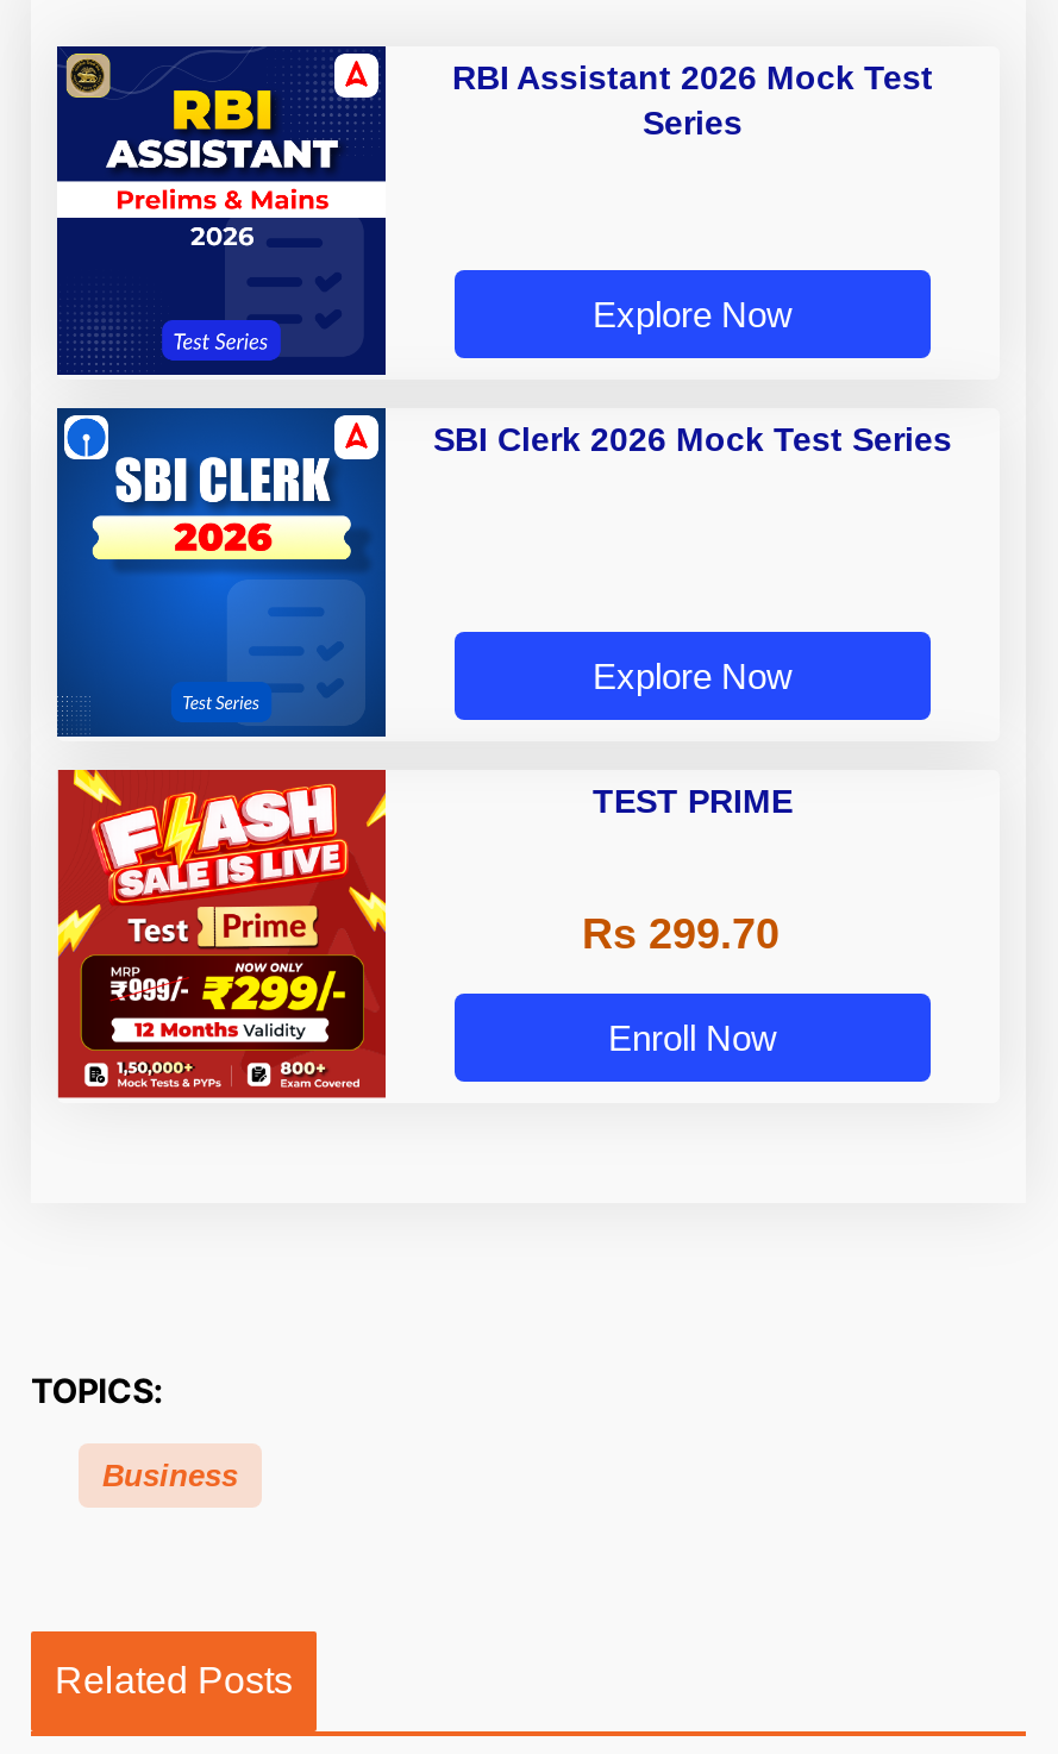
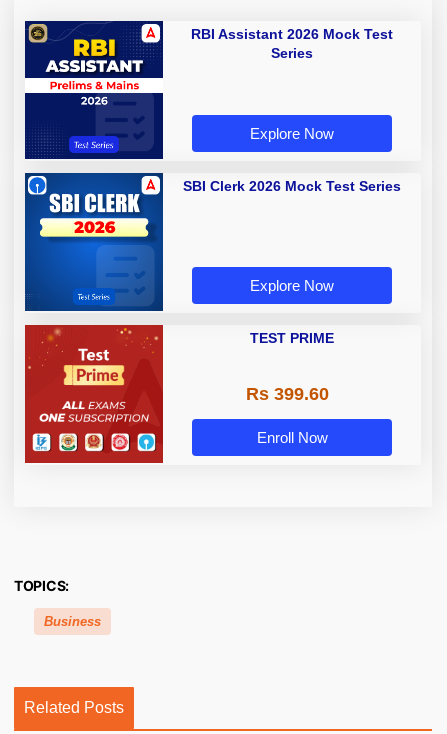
- [image]
+ [image]

- Rs 299.70
+ Rs 399.60
